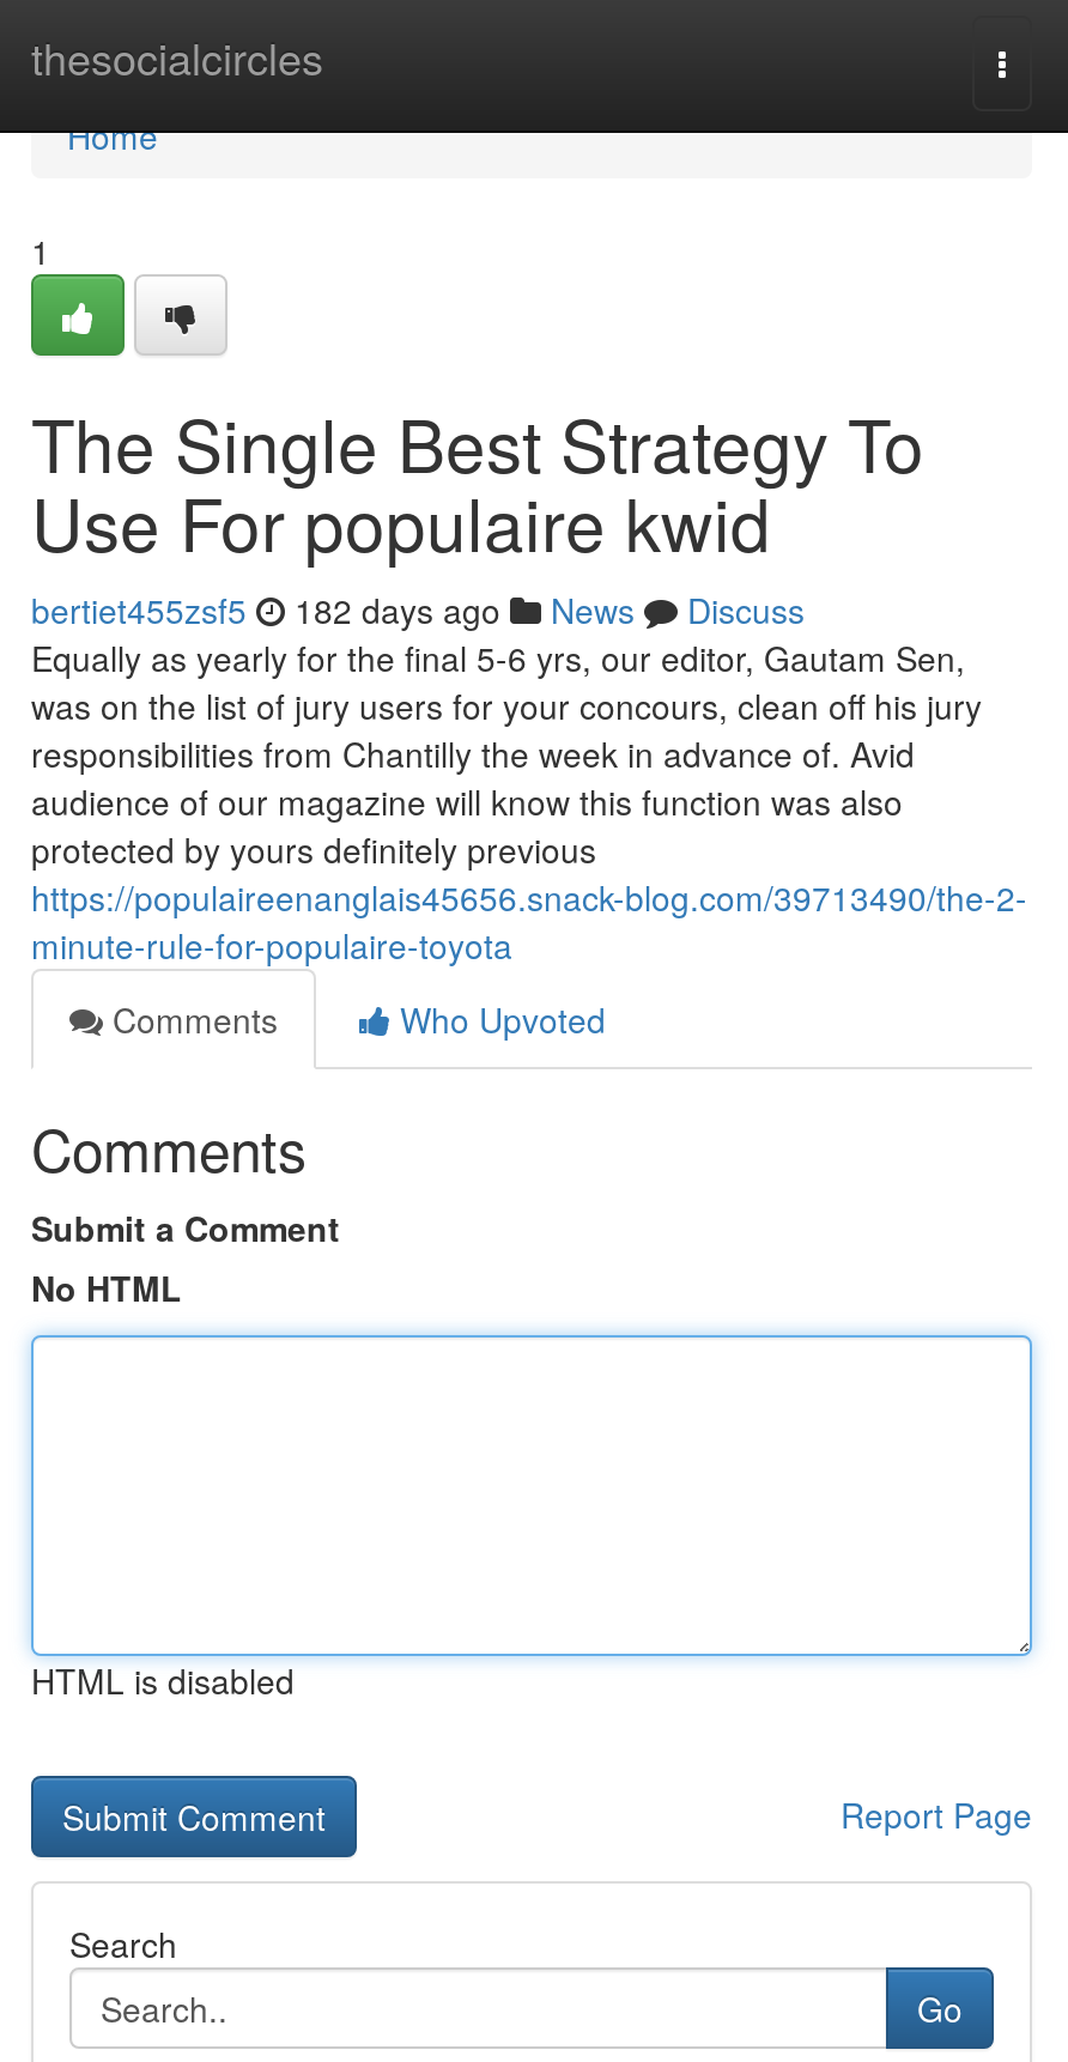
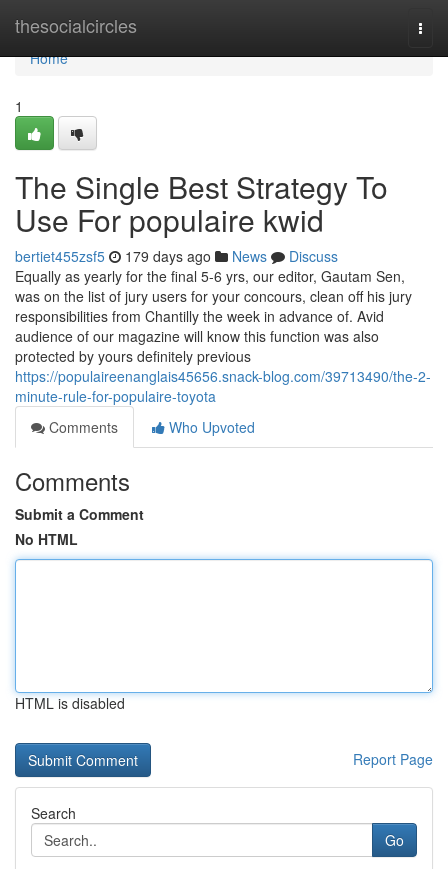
- bertiet455zsf5 182 days ago News Discuss
+ bertiet455zsf5 179 days ago News Discuss
